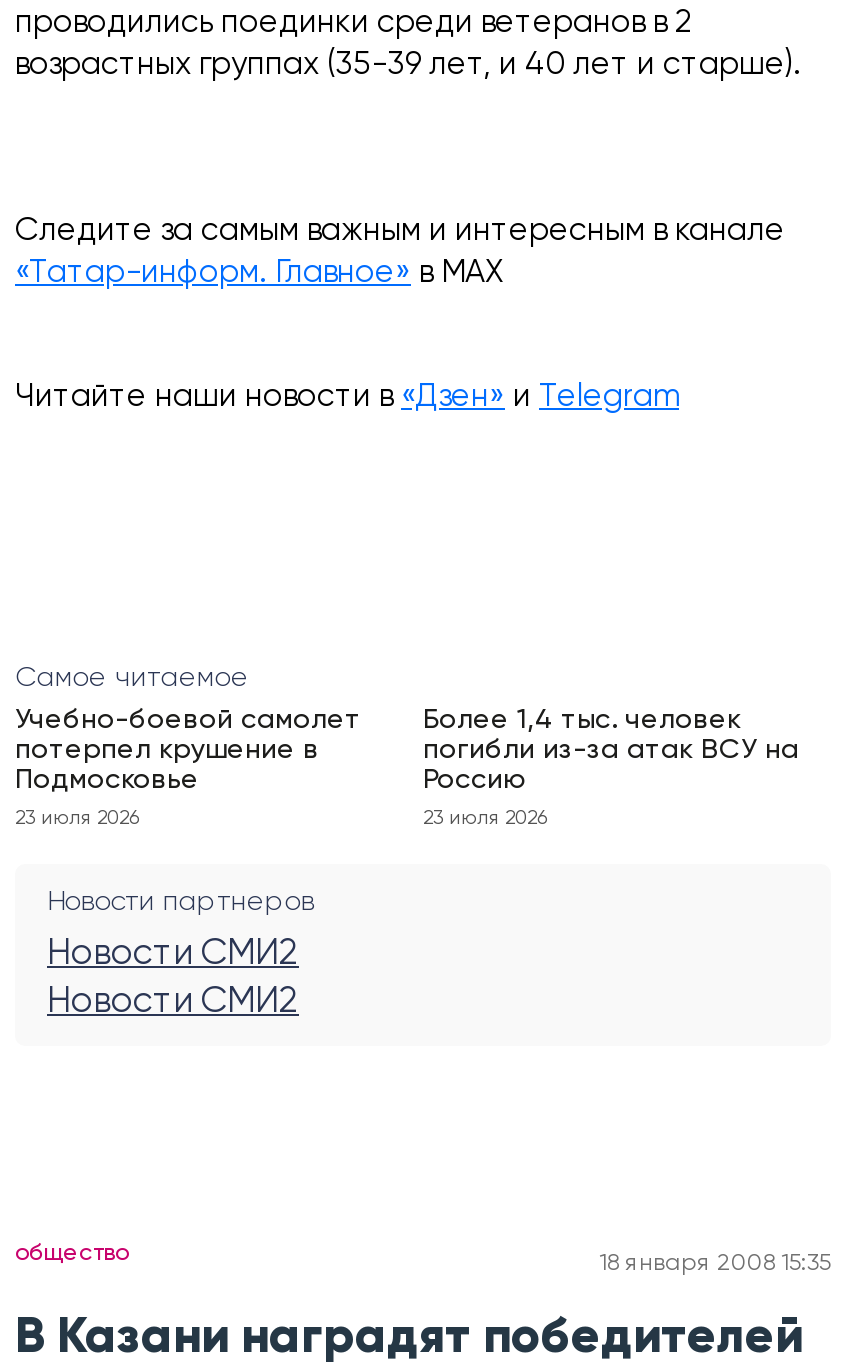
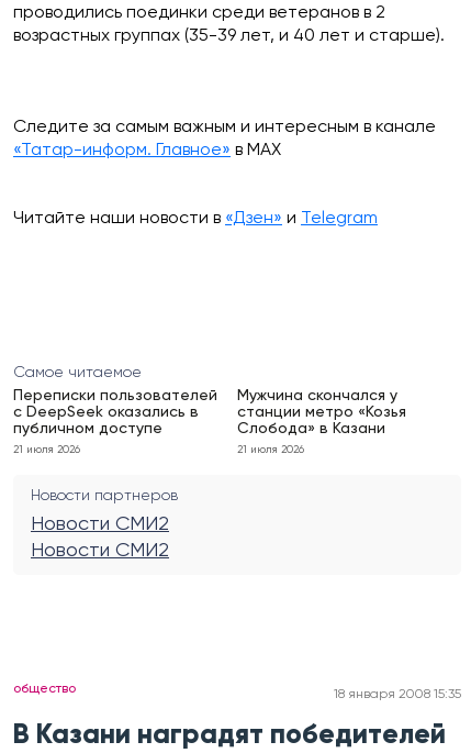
- Учебно-боевой самолет
- потерпел крушение в
- Подмосковье
+ Переписки пользователей
+ с DeepSeek оказались в
+ публичном доступе

- Более 1,4 тыс. человек
- погибли из-за атак ВСУ на
- Россию
+ Мужчина скончался у
+ станции метро «Козья
+ Слобода» в Казани

- 23 июля 2026
+ 21 июля 2026

- 23 июля 2026
+ 21 июля 2026
